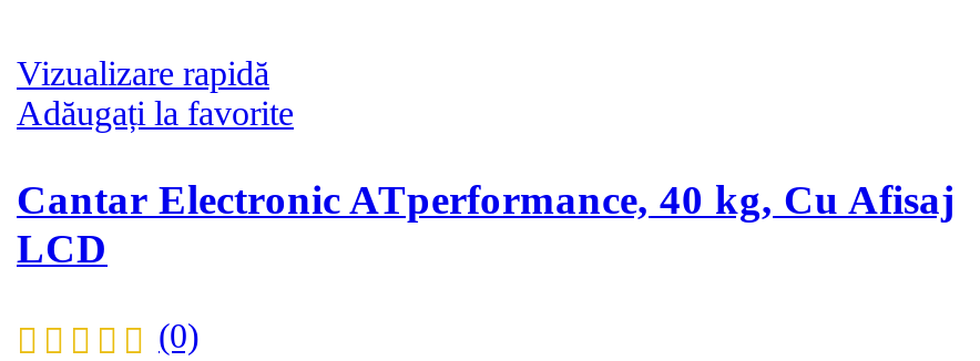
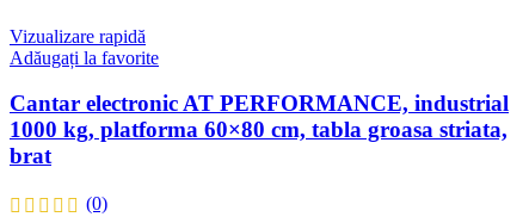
- Cantar Electronic ATperformance, 40 kg, Cu Afisaj
- LCD
+ Cantar electronic AT PERFORMANCE, industrial
+ 1000 kg, platforma 60×80 cm, tabla groasa striata,
+ brat
